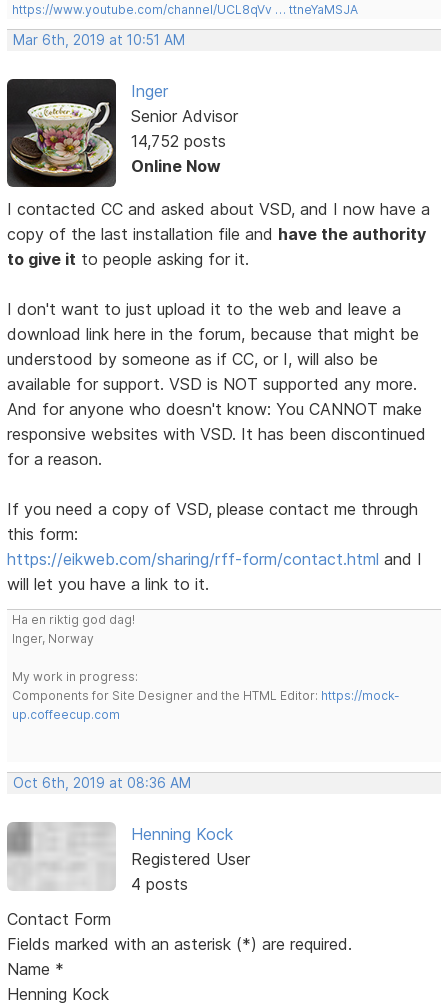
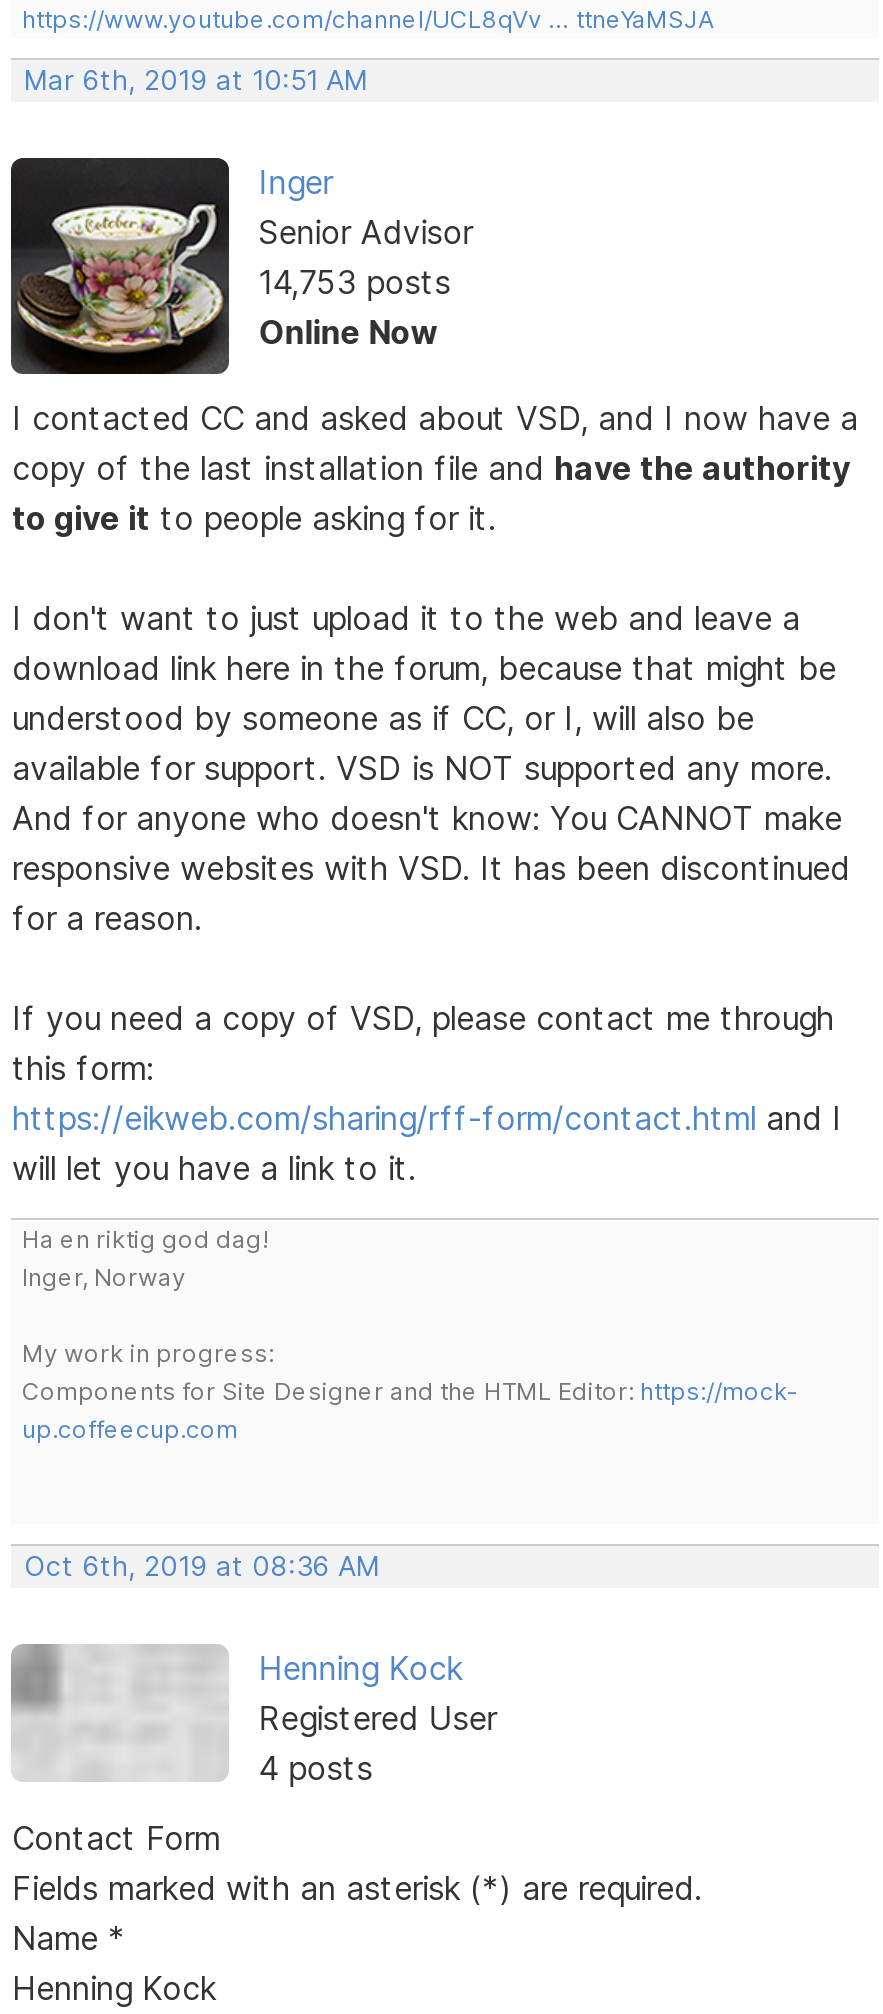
- 14,752 posts
+ 14,753 posts
